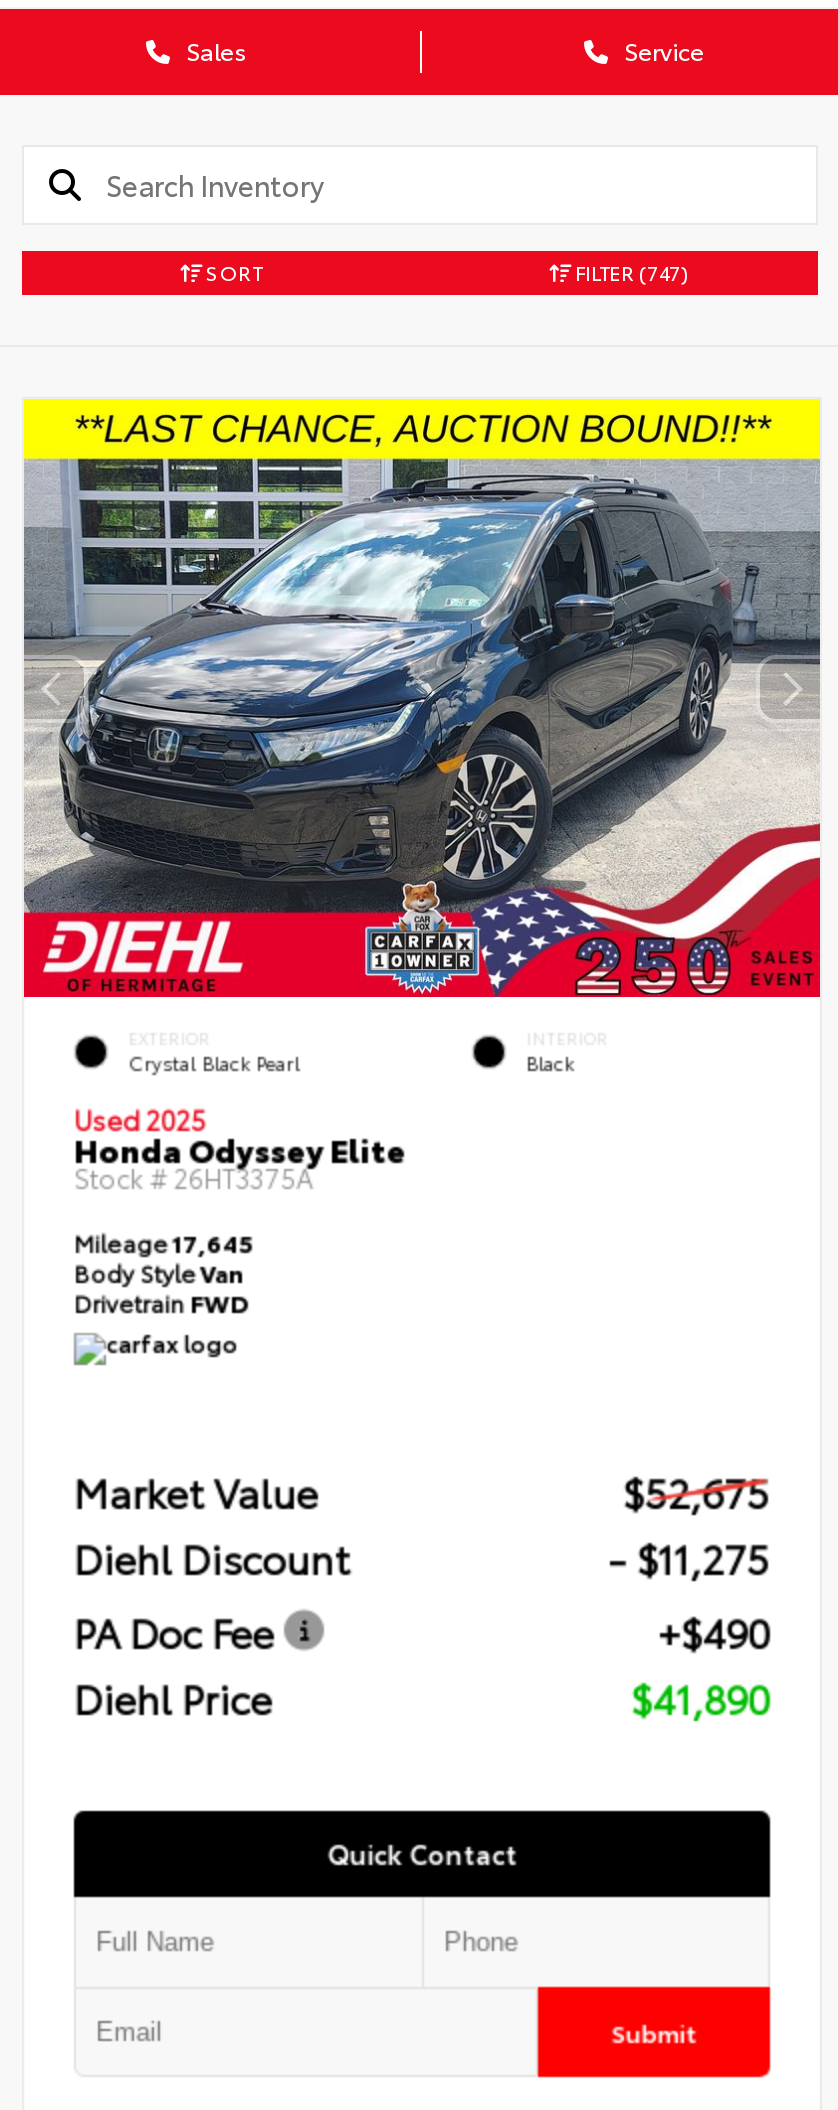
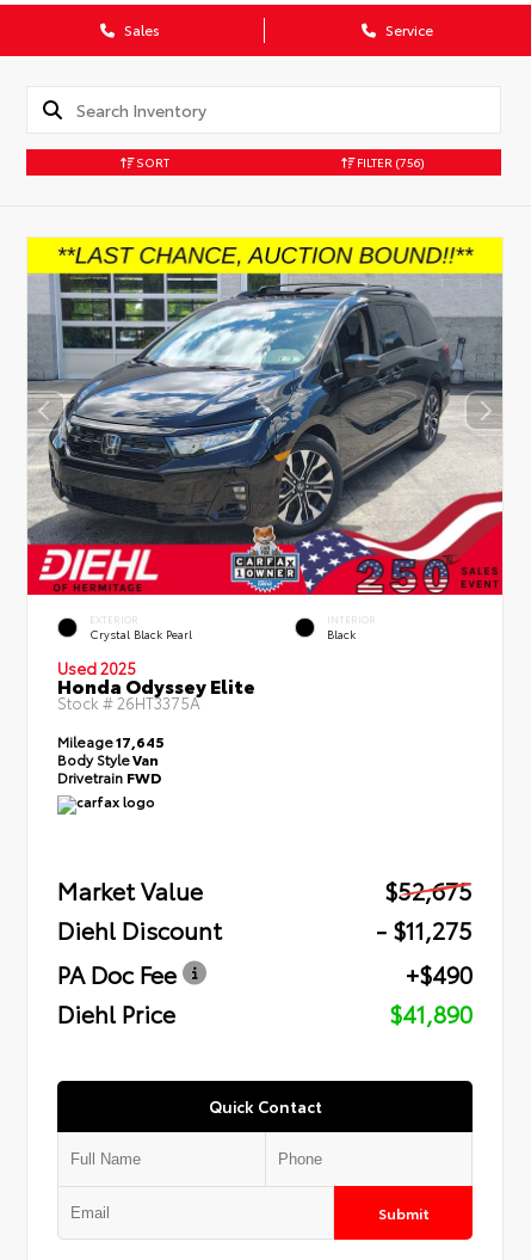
- FILTER (747)
+ FILTER (756)
